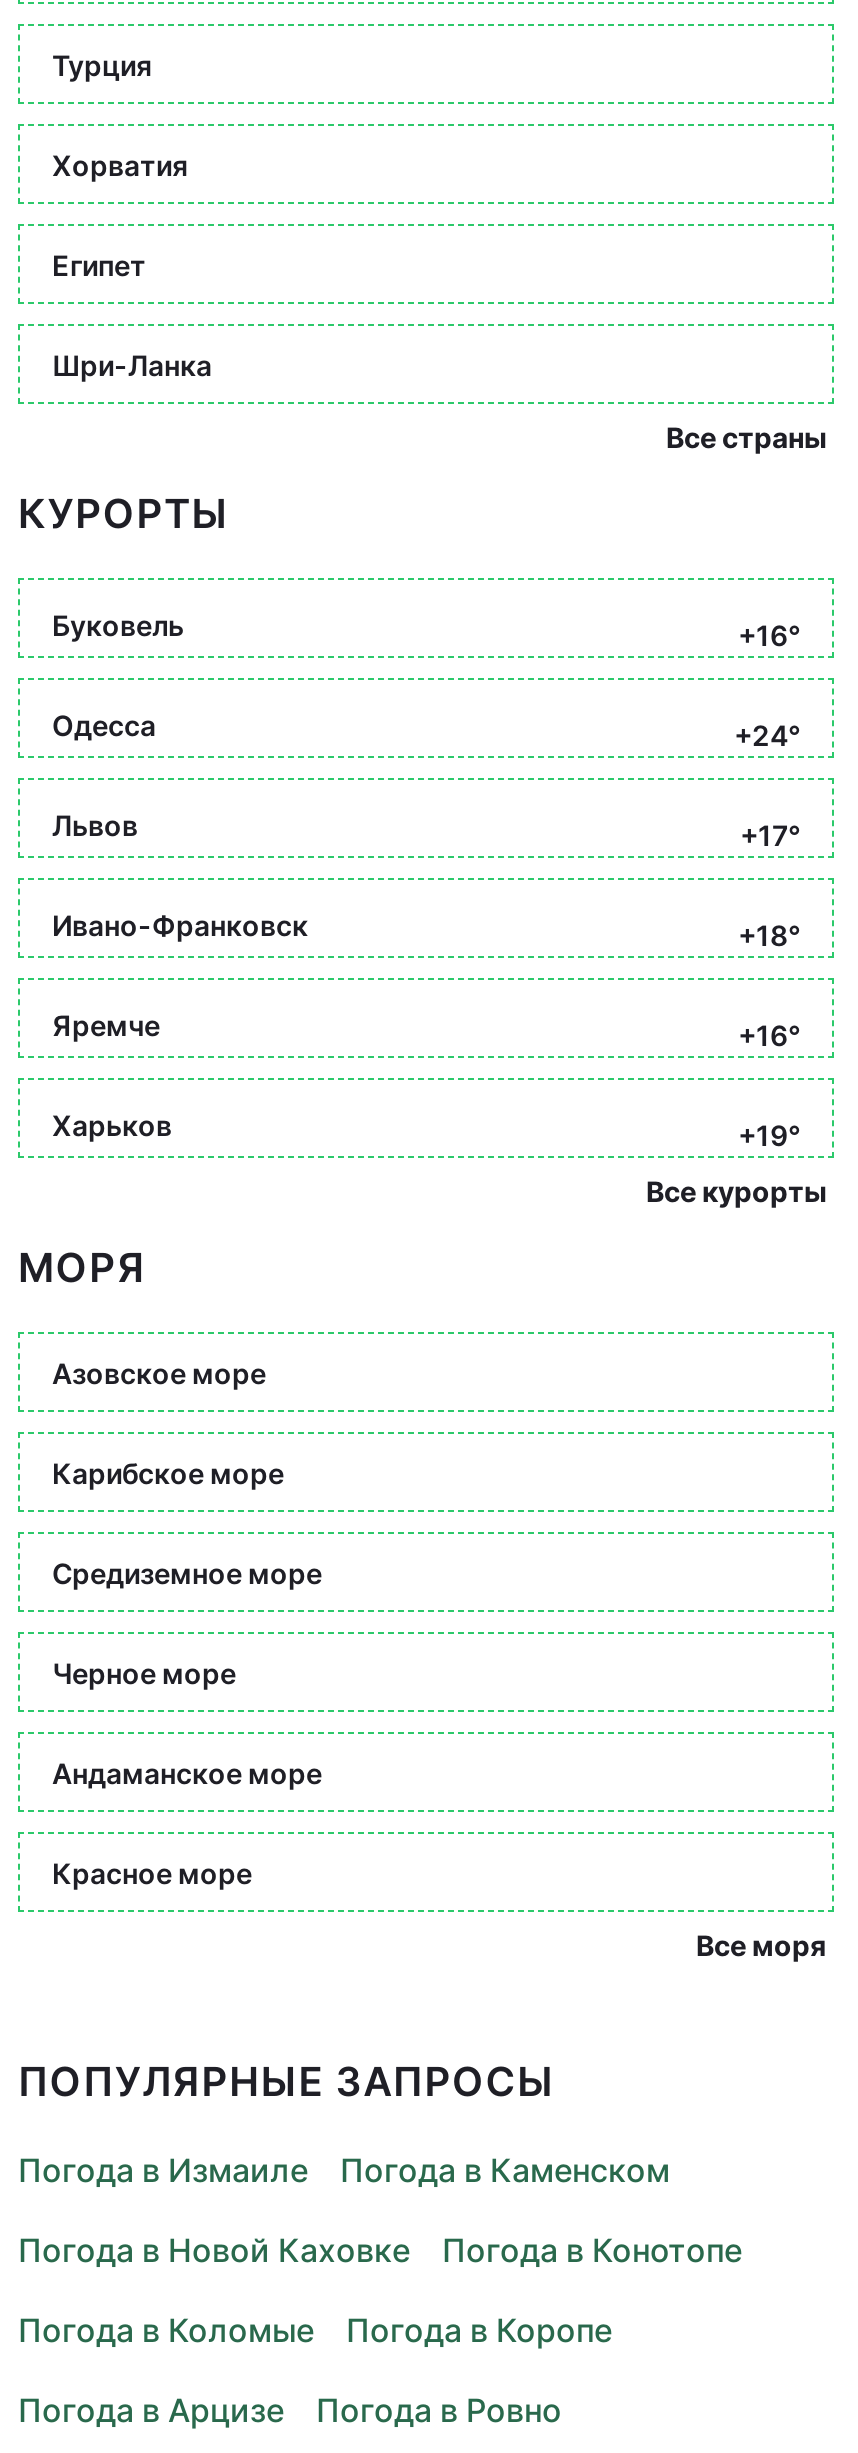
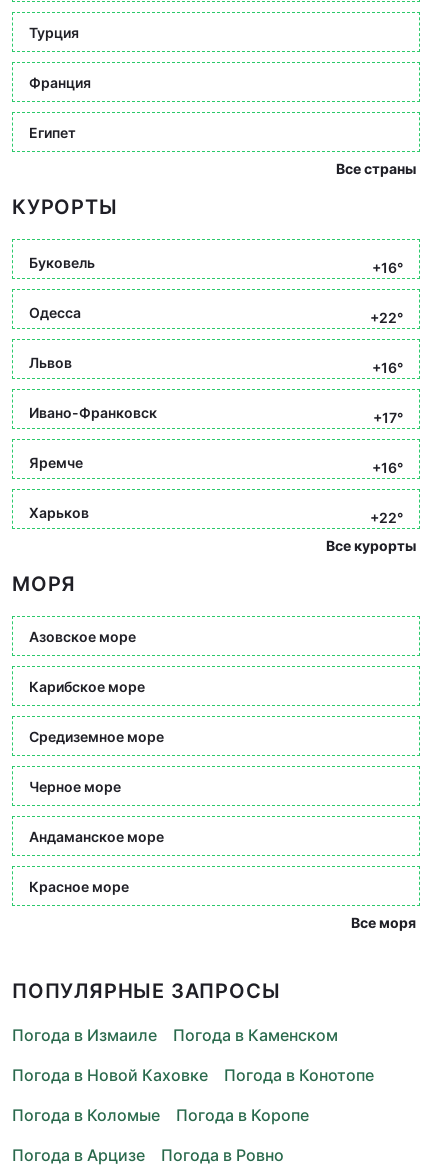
- Хорватия
+ Франция

- Шри-Ланка

- +24°
+ +22°

- +17°
+ +16°

- +18°
+ +17°

- +19°
+ +22°
